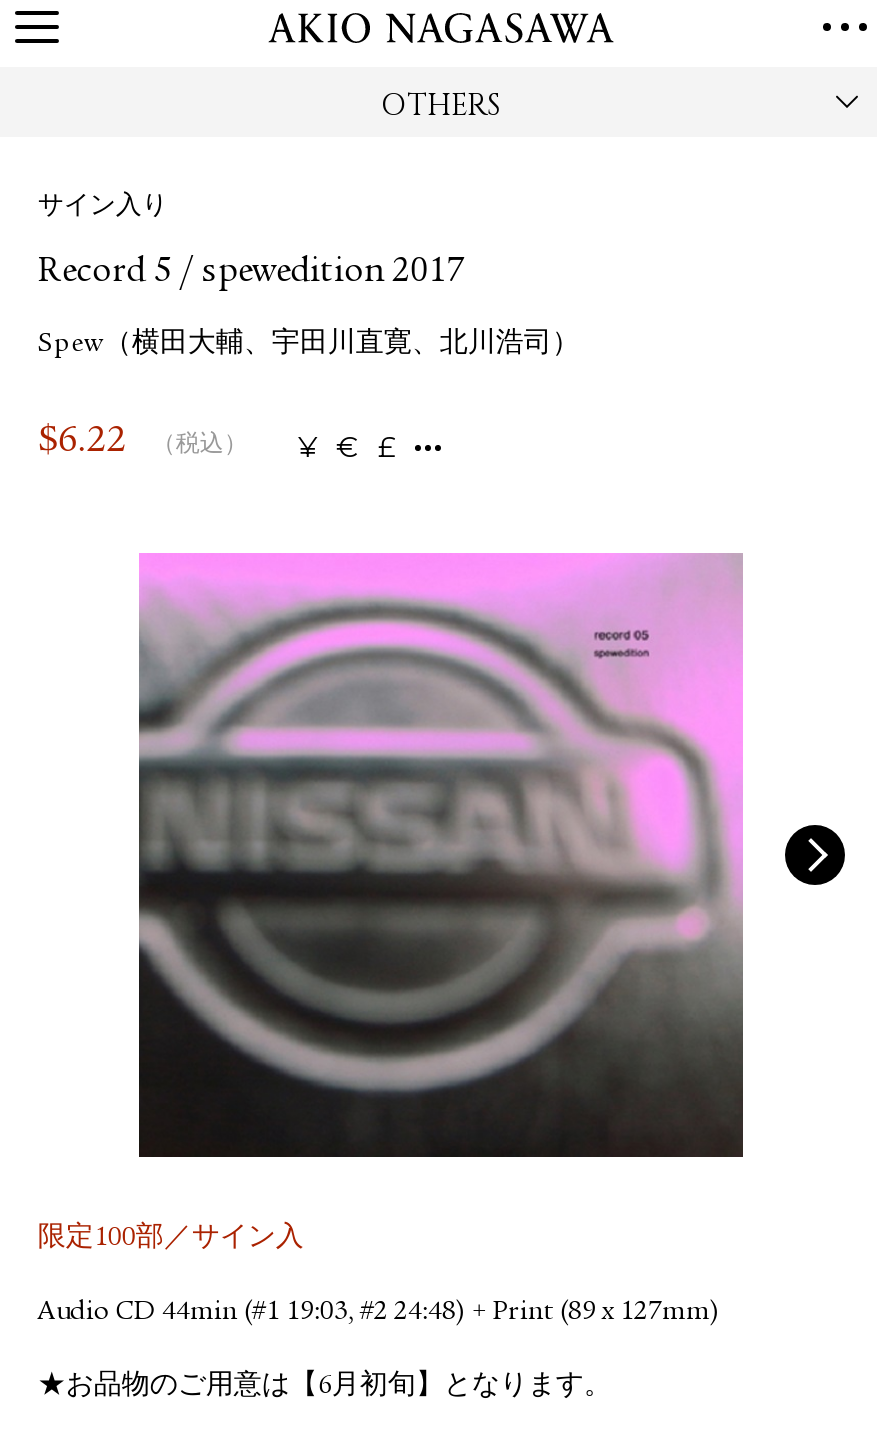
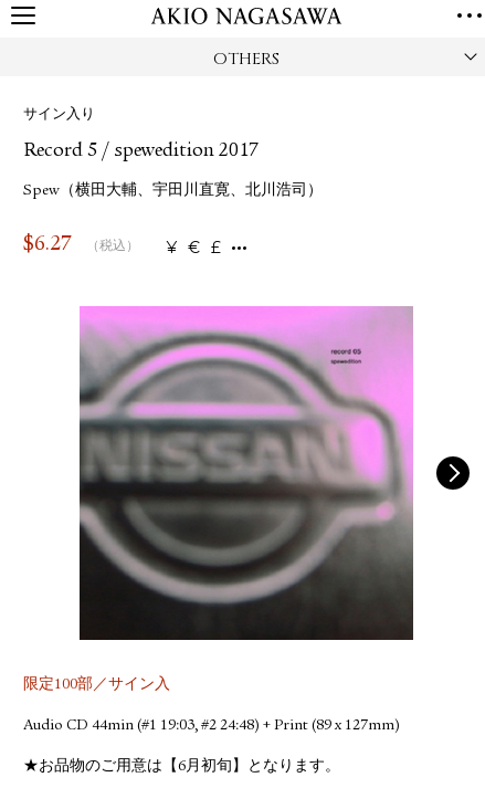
- $6.22 （税込）
+ $6.27 （税込）
